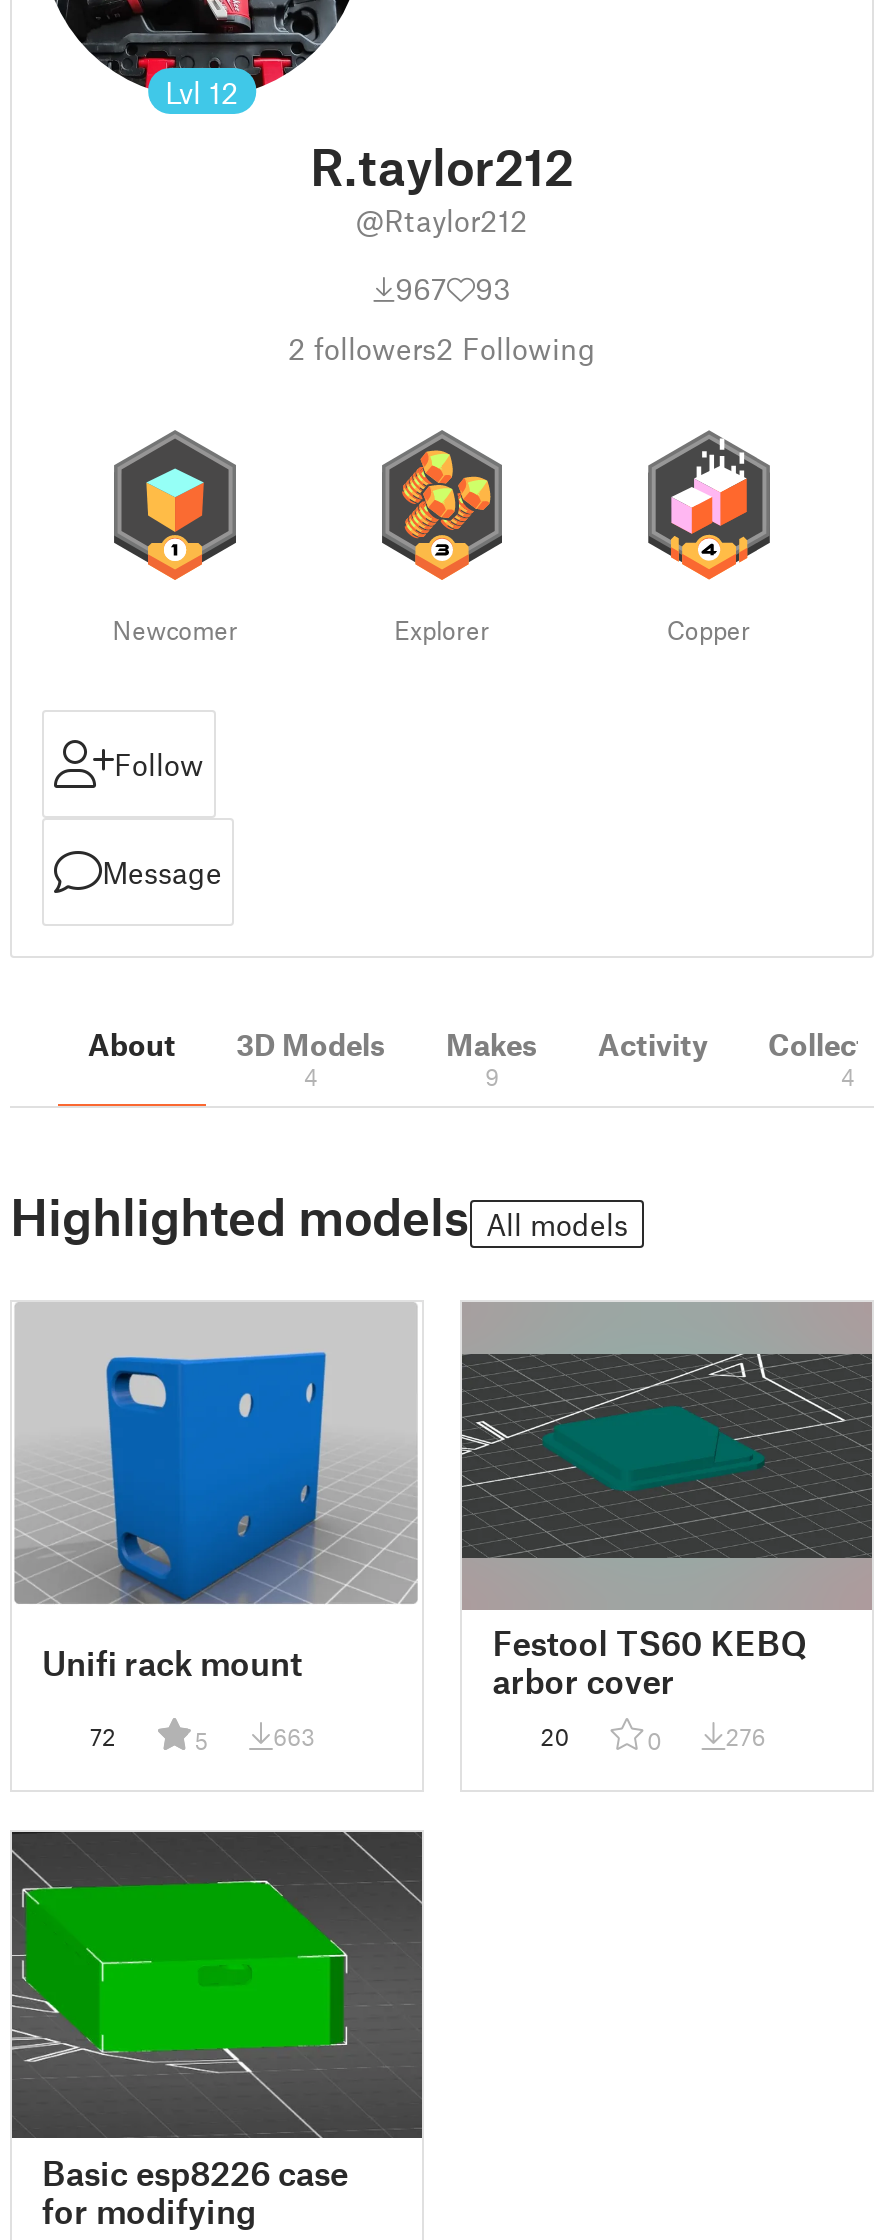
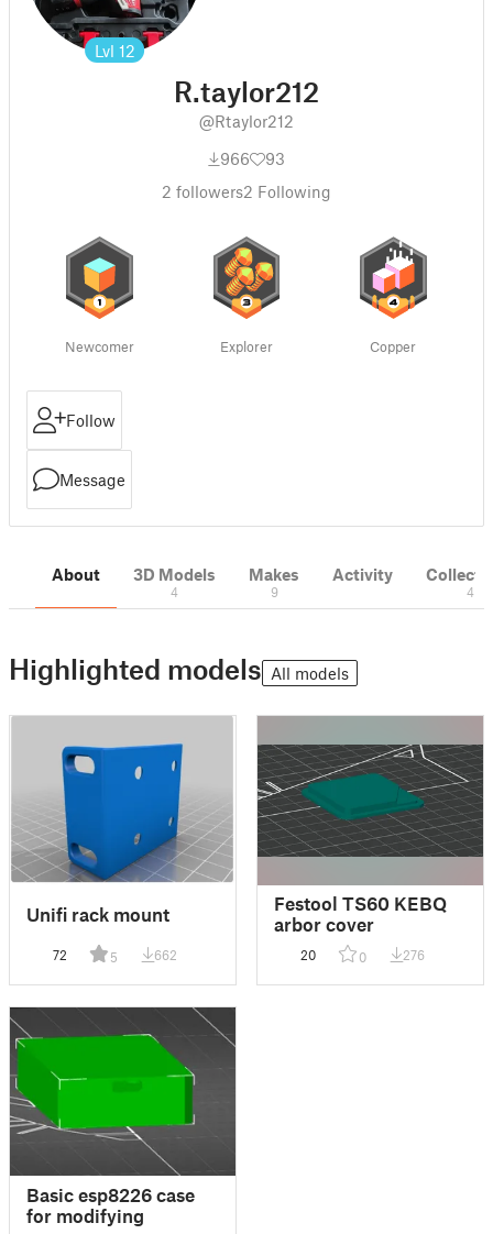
- 967 93
+ 966 93

- 663
+ 662
